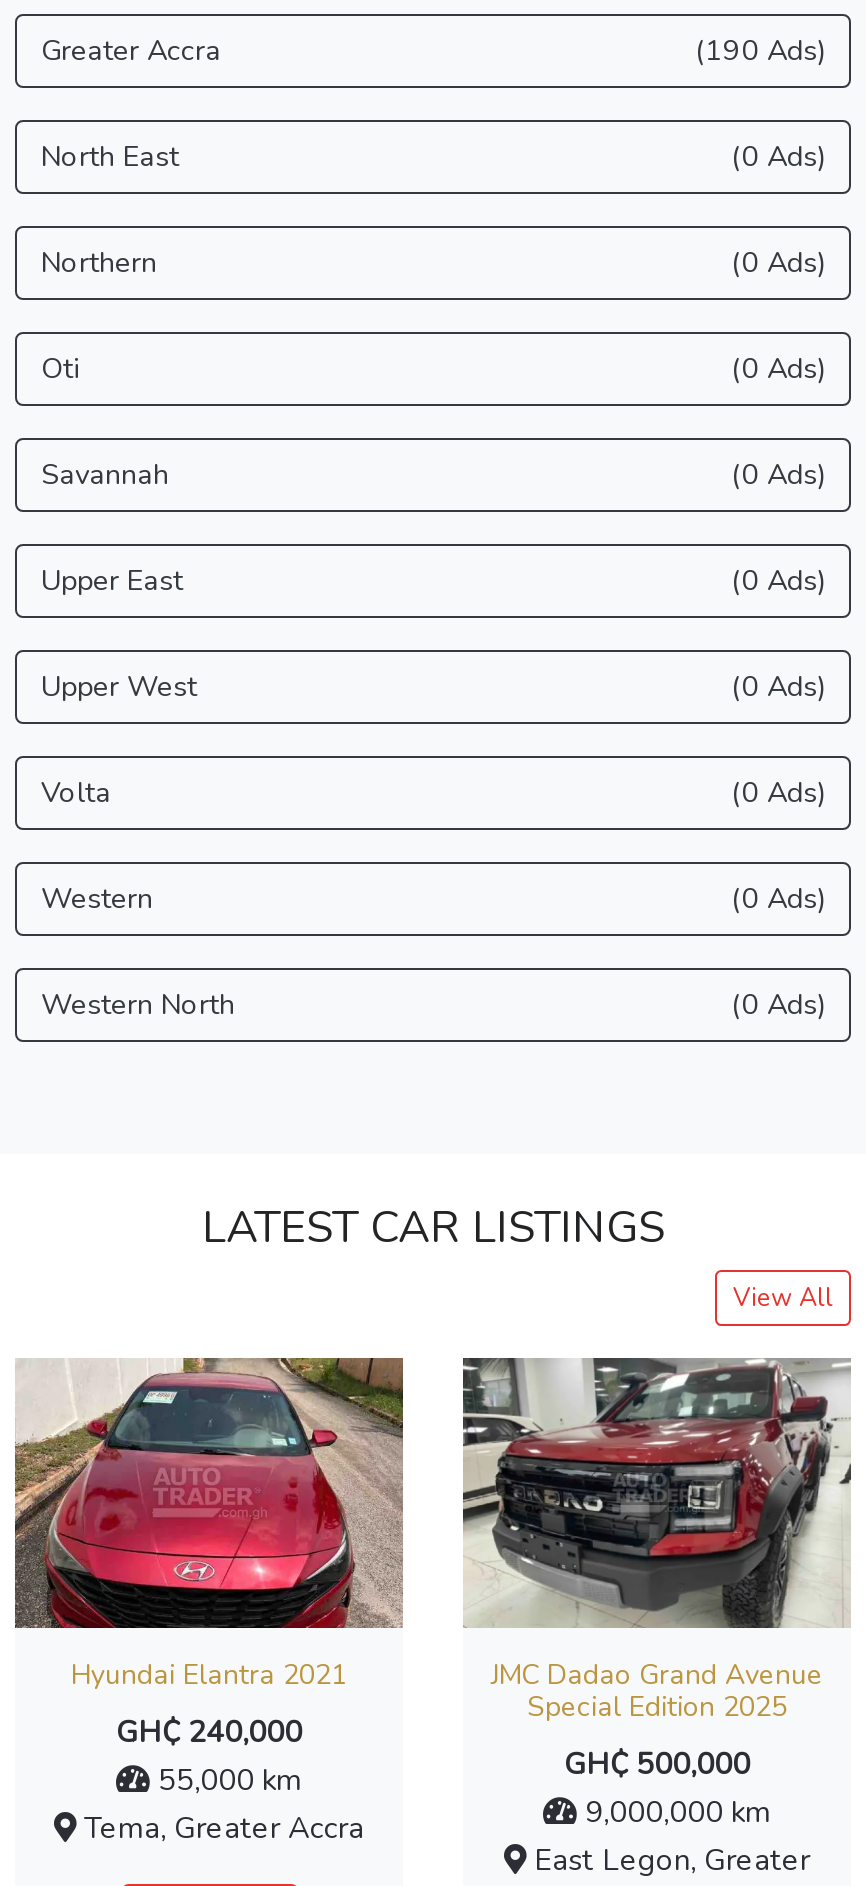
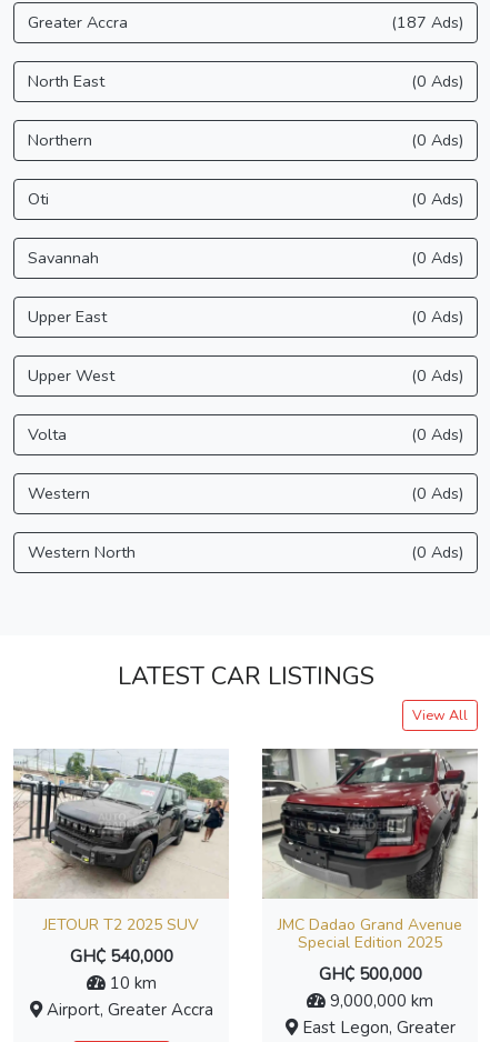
- (190 Ads)
+ (187 Ads)

- [image]
- Hyundai Elantra 2021
- GH₵ 240,000
- 55,000 km
- Tema, Greater Accra
+ [image]
+ JETOUR T2 2025 SUV
+ GH₵ 540,000
+ 10 km
+ Airport, Greater Accra
